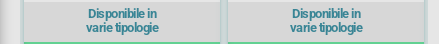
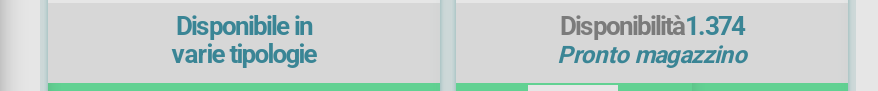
- Disponibile in
- varie tipologie
+ Disponibilità1.374
+ Pronto magazzino
